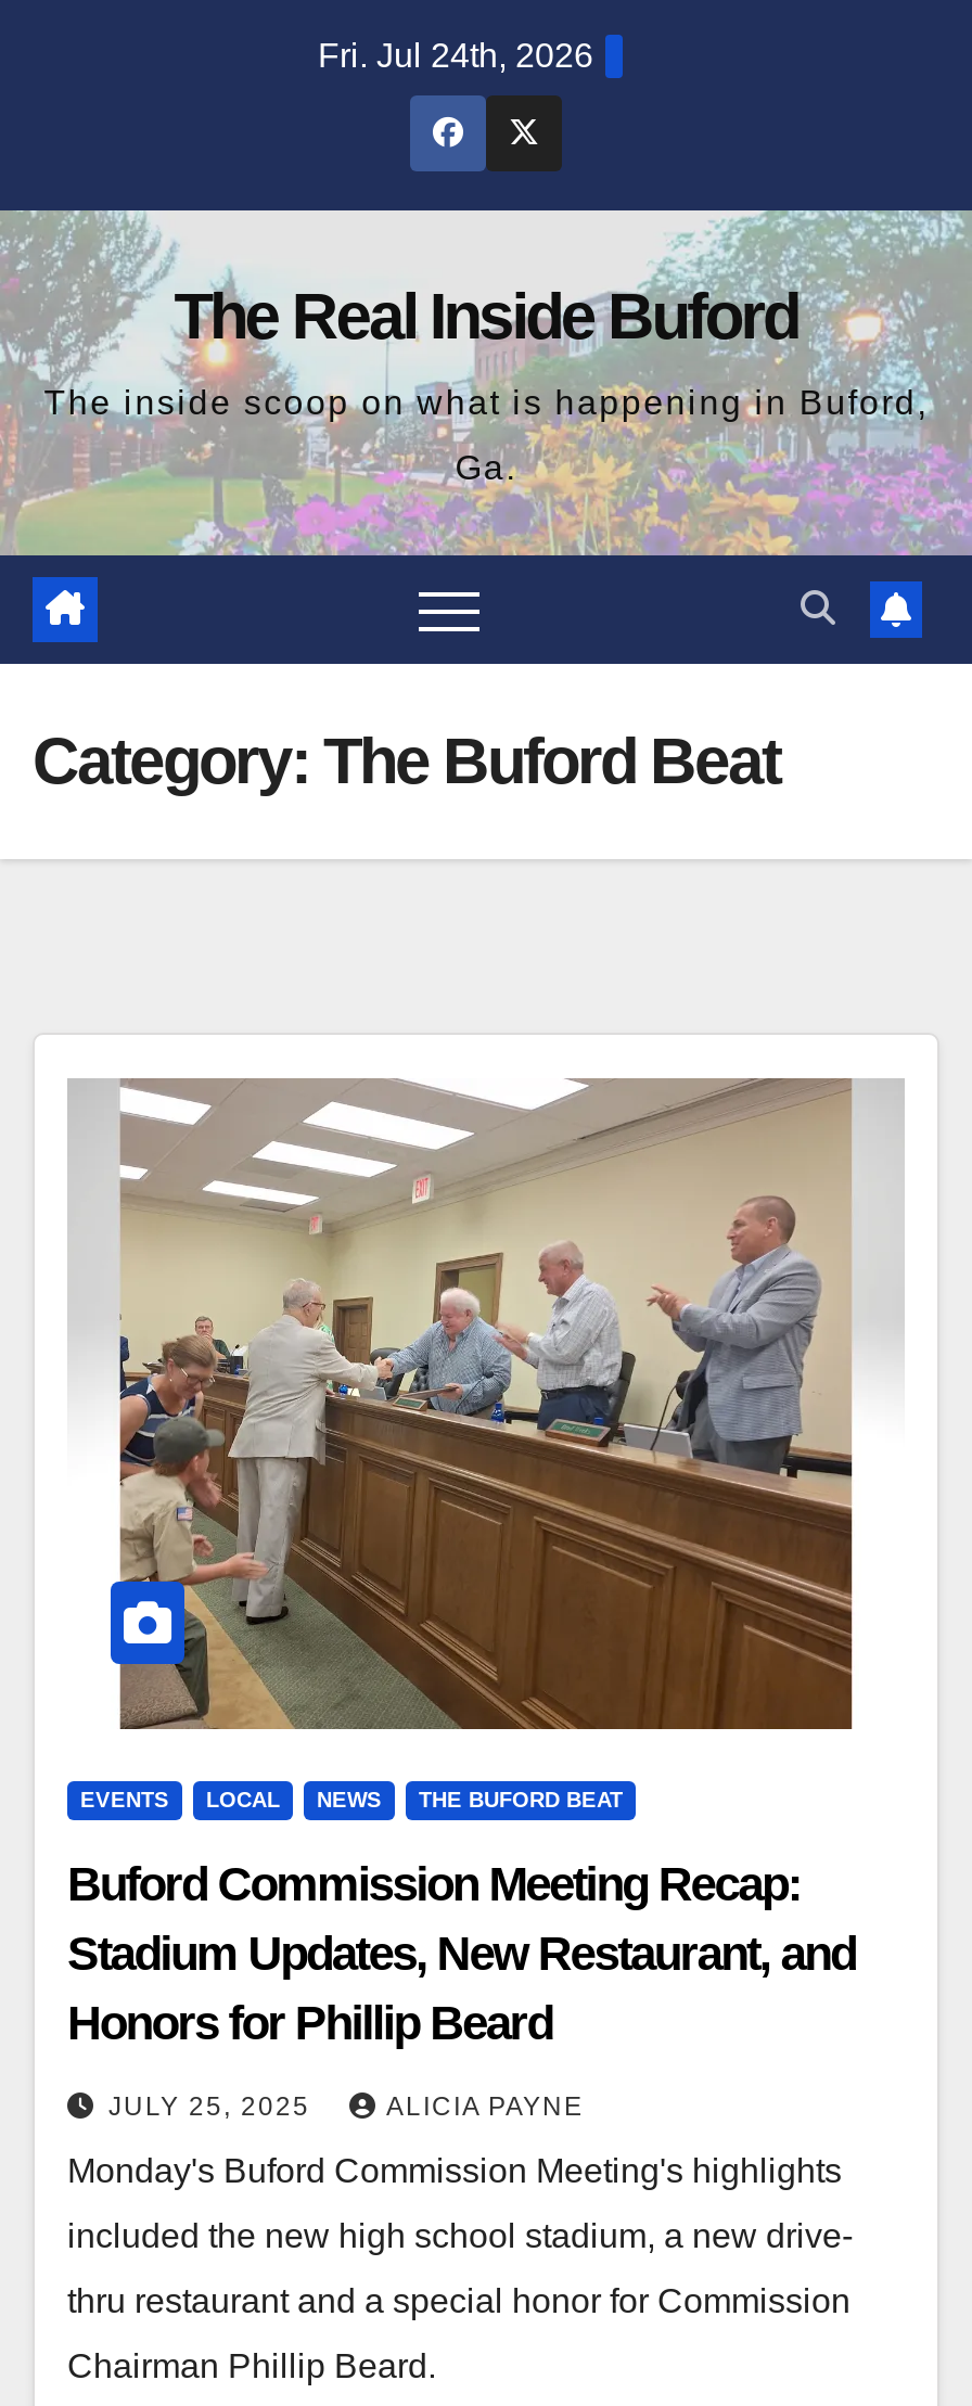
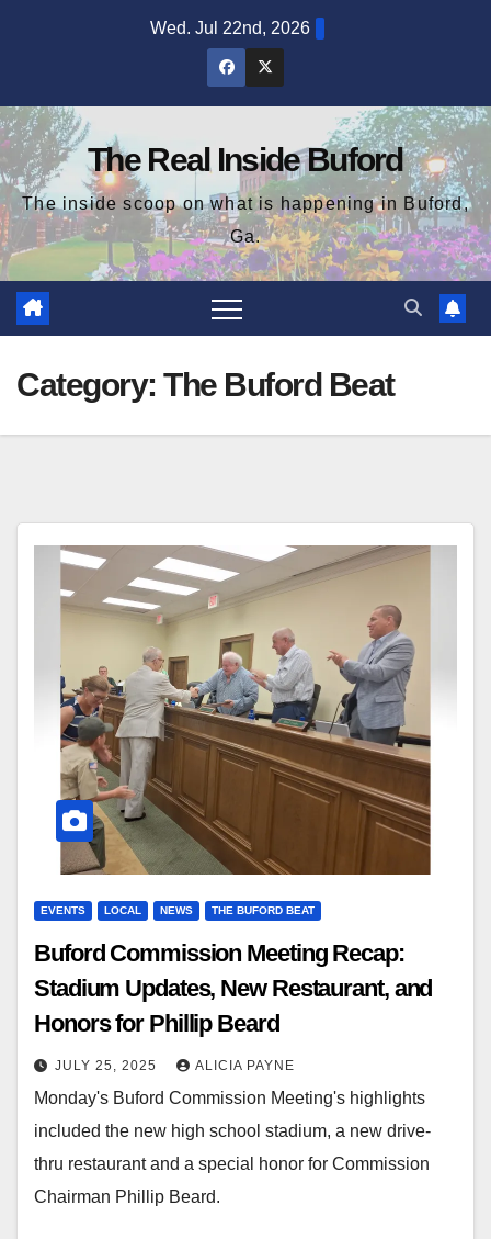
- Fri. Jul 24th, 2026
+ Wed. Jul 22nd, 2026
